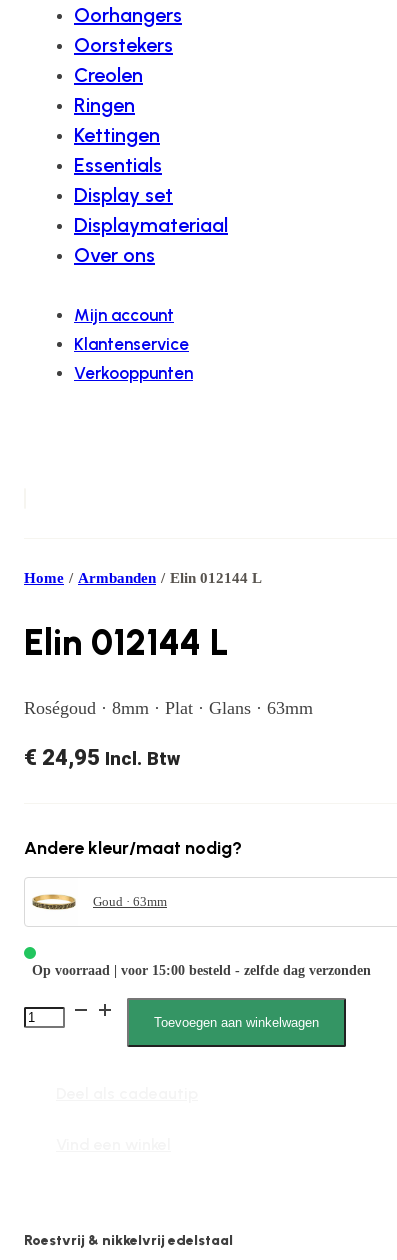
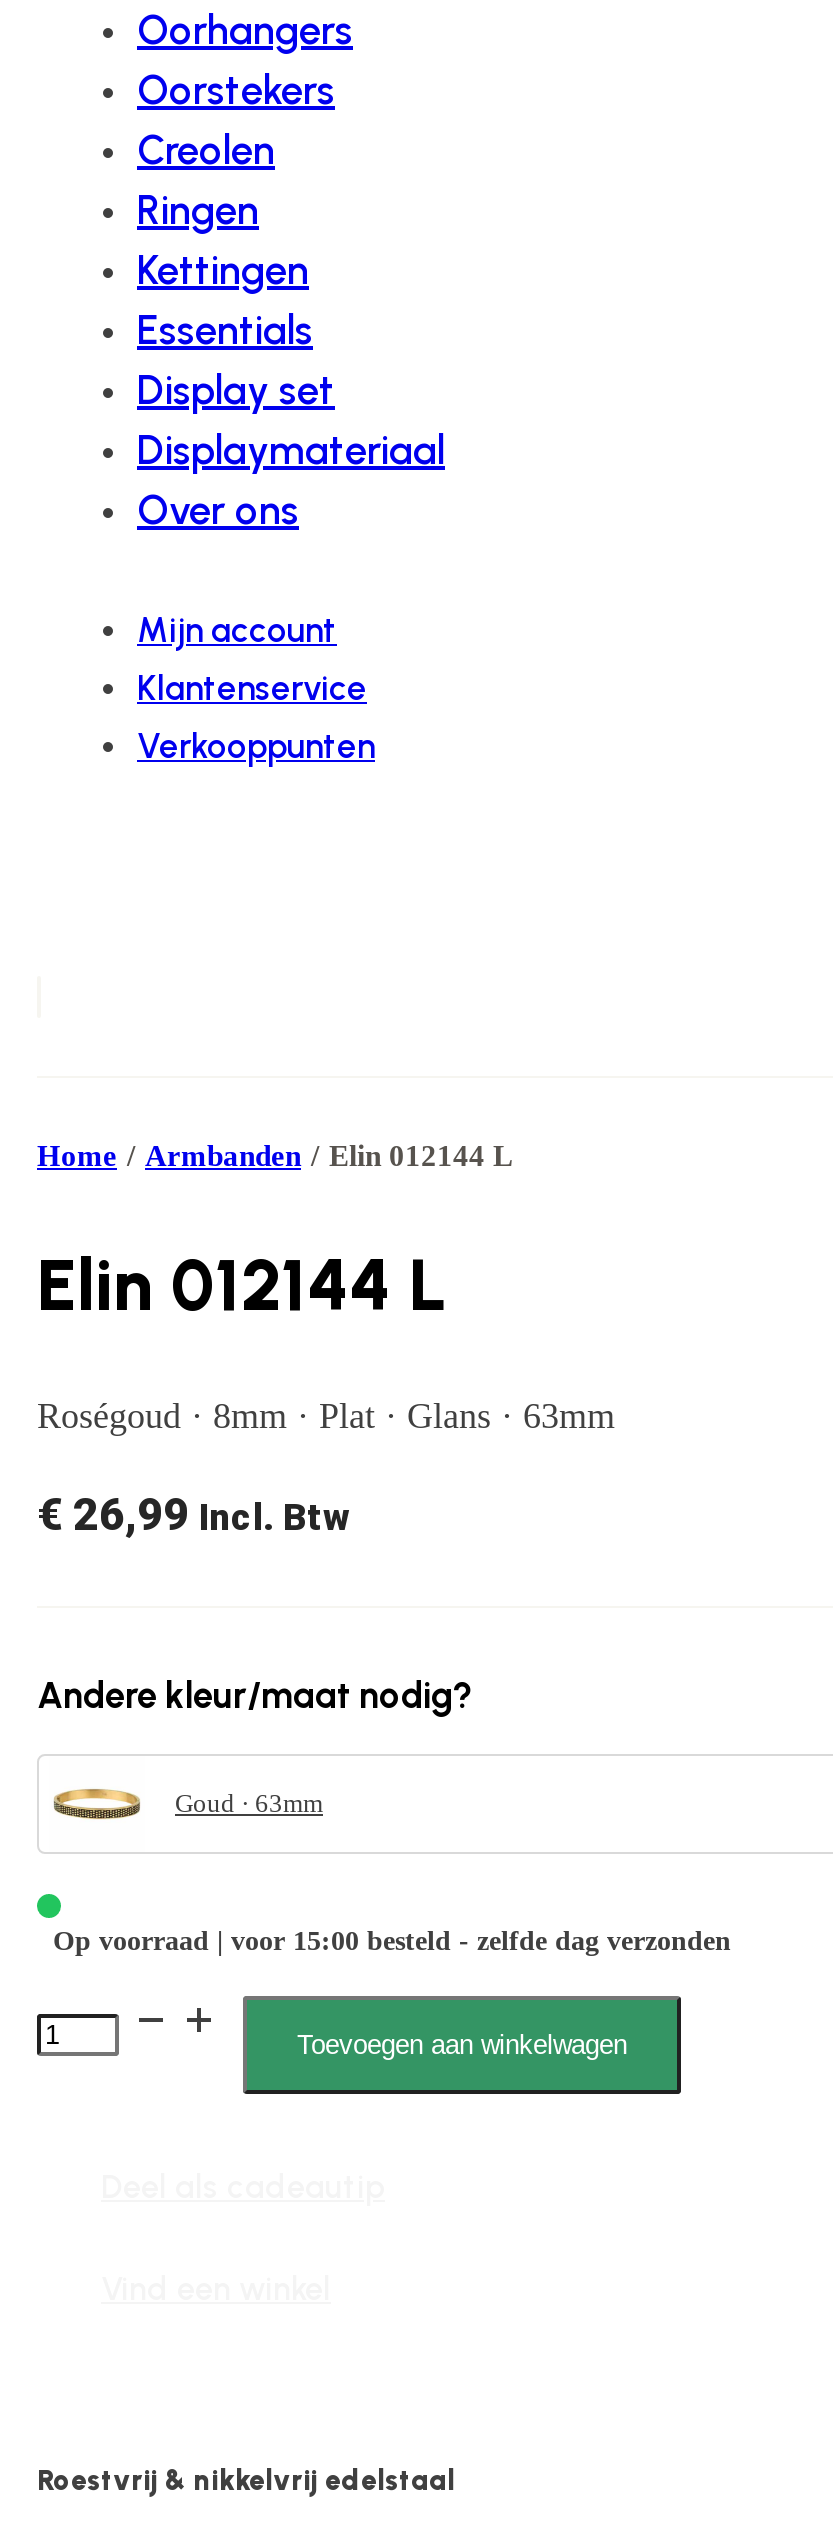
- €24,95 Incl. Btw
+ €26,99 Incl. Btw
